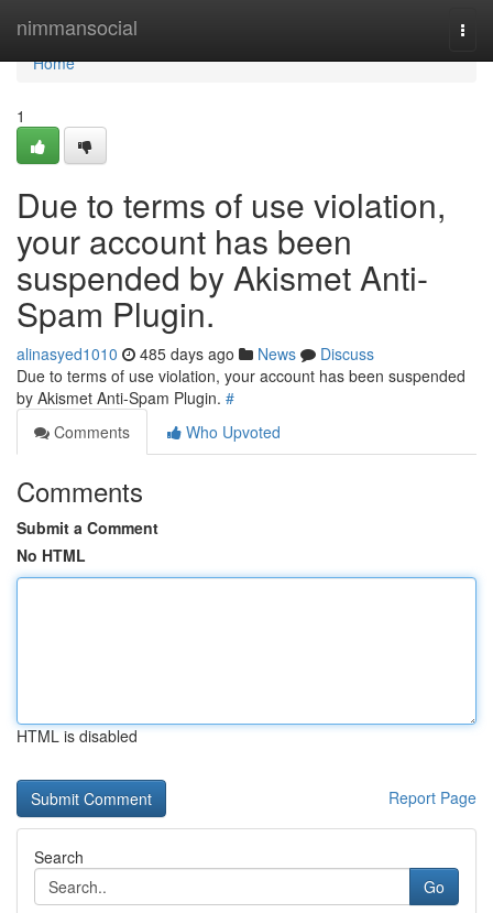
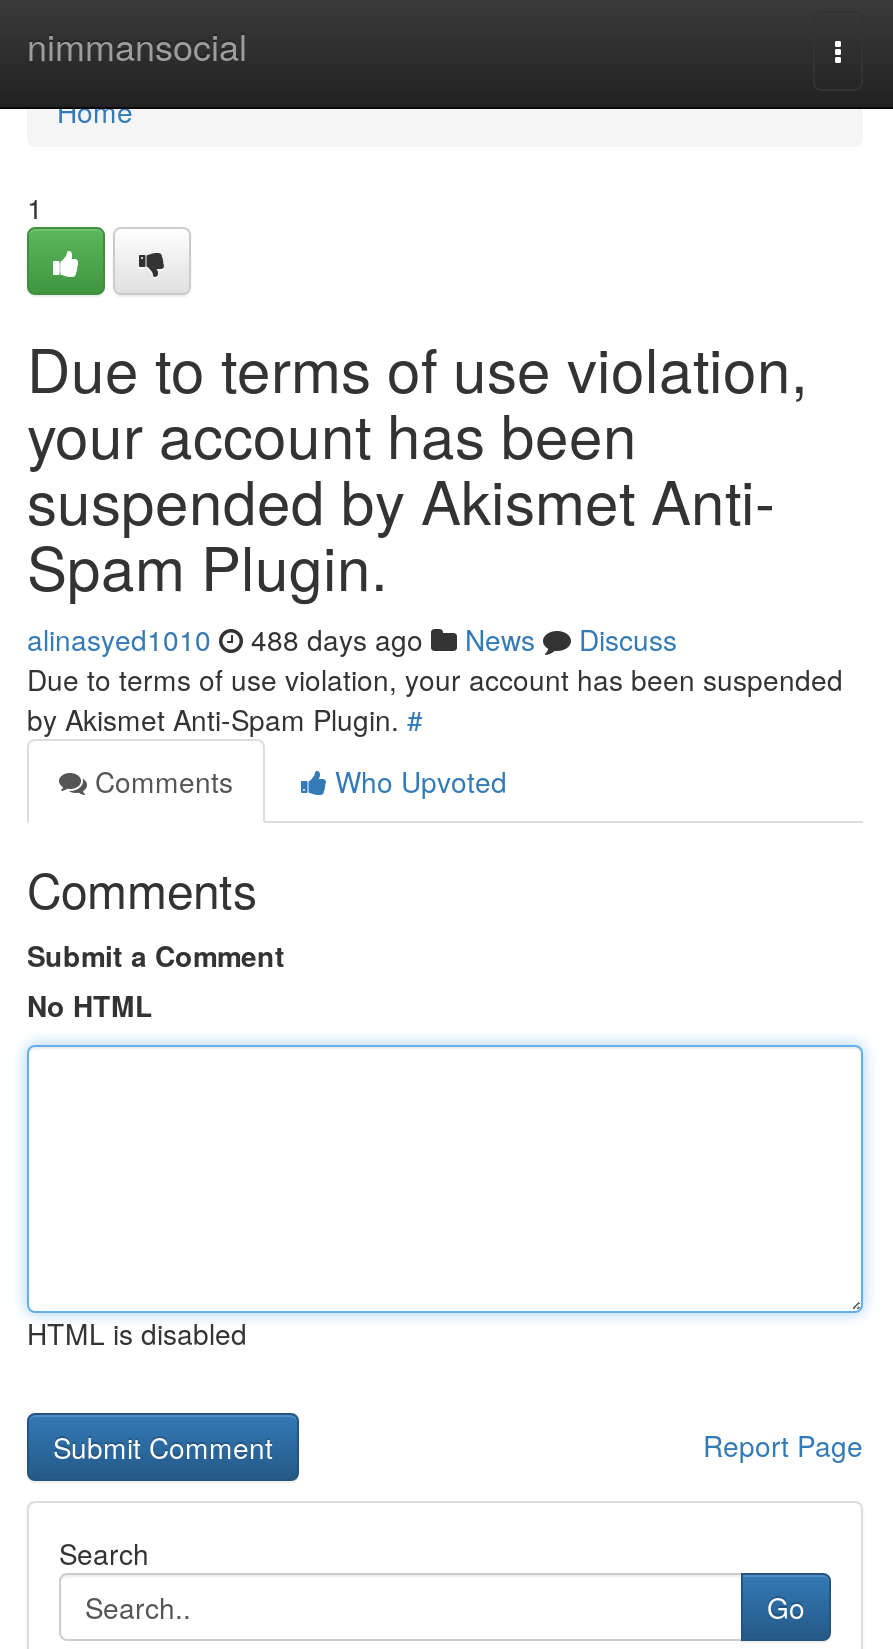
- alinasyed1010 485 days ago News Discuss
+ alinasyed1010 488 days ago News Discuss
